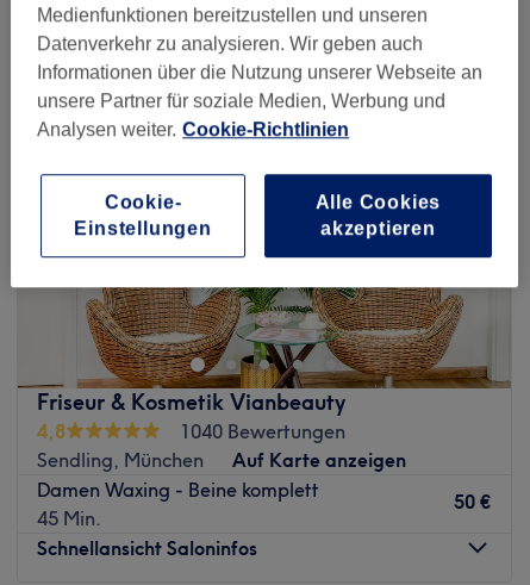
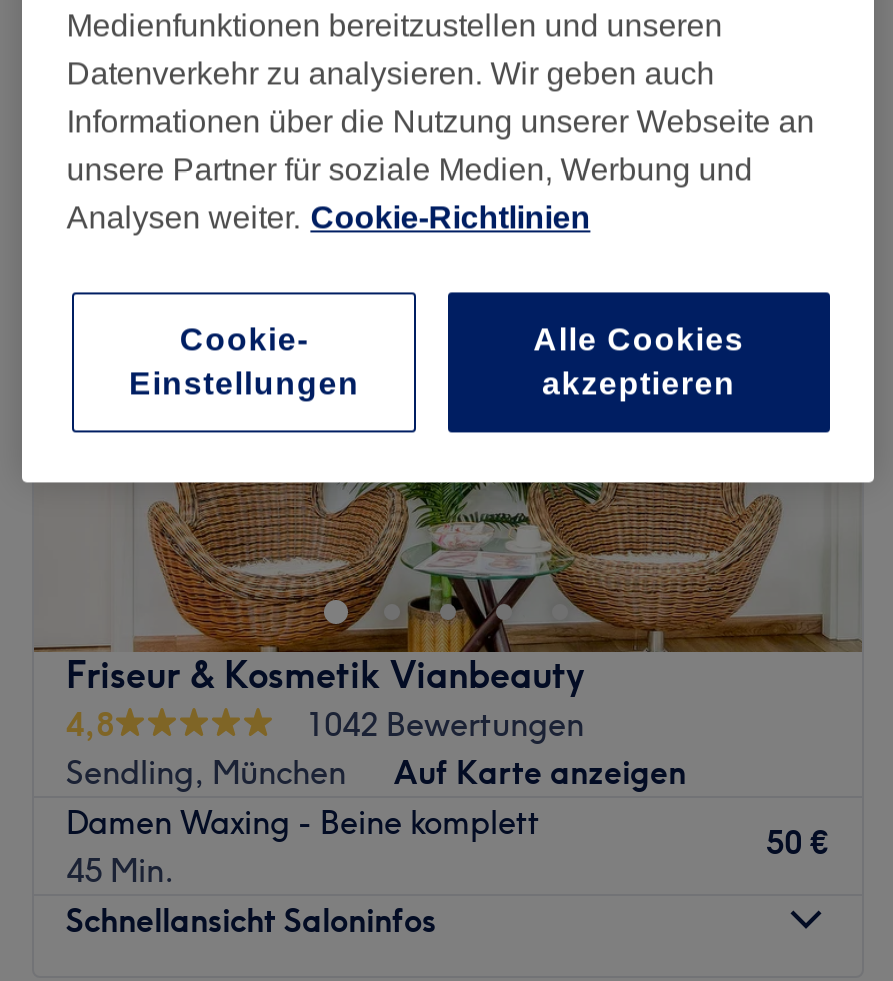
- 1040 Bewertungen
+ 1042 Bewertungen
